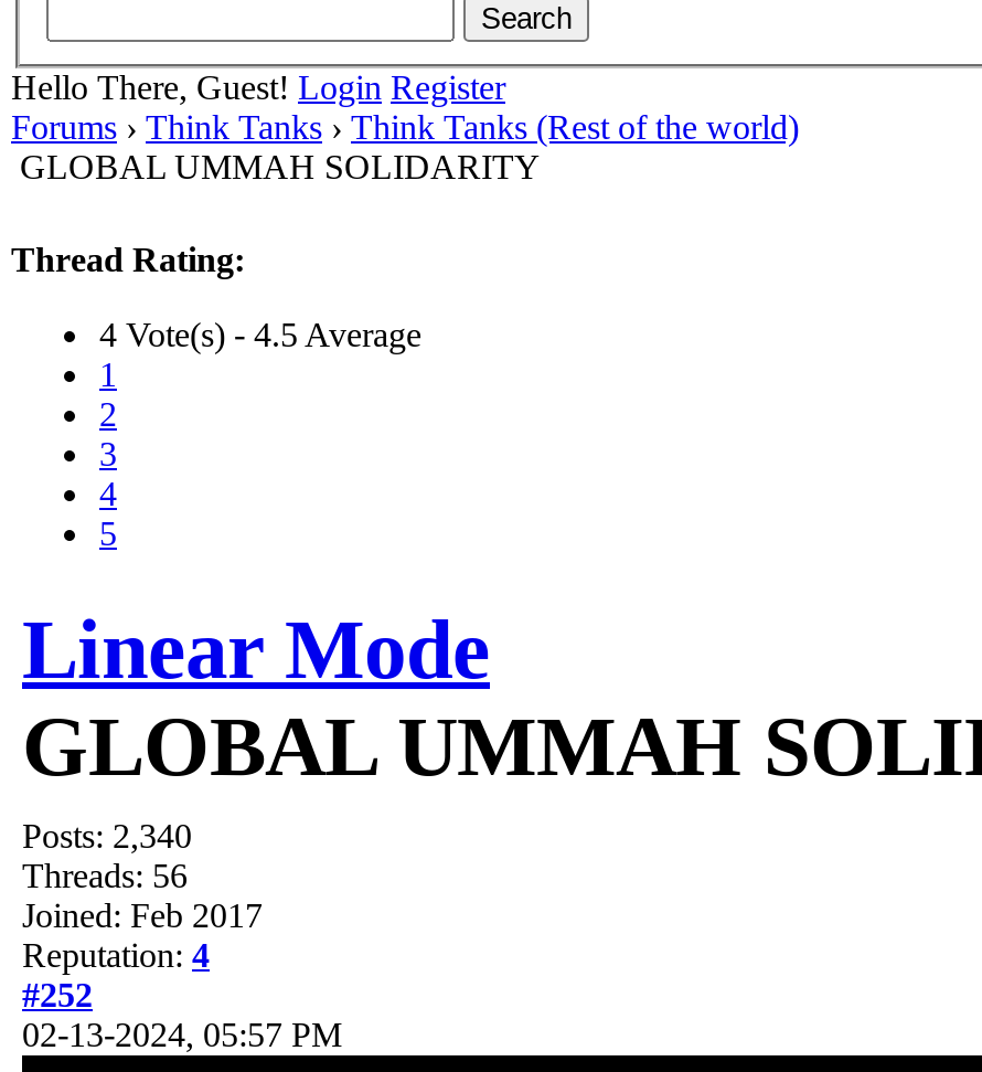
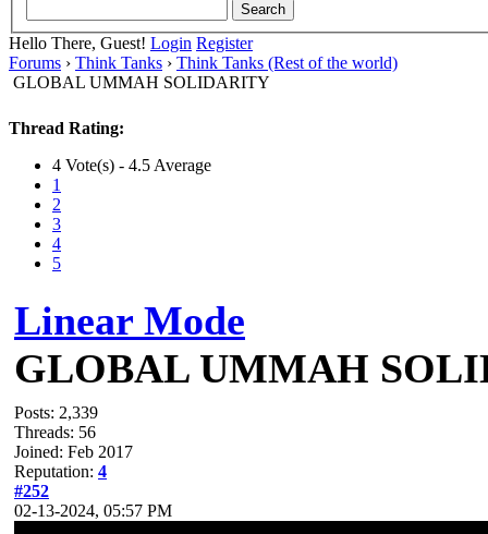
- Posts: 2,340
+ Posts: 2,339
